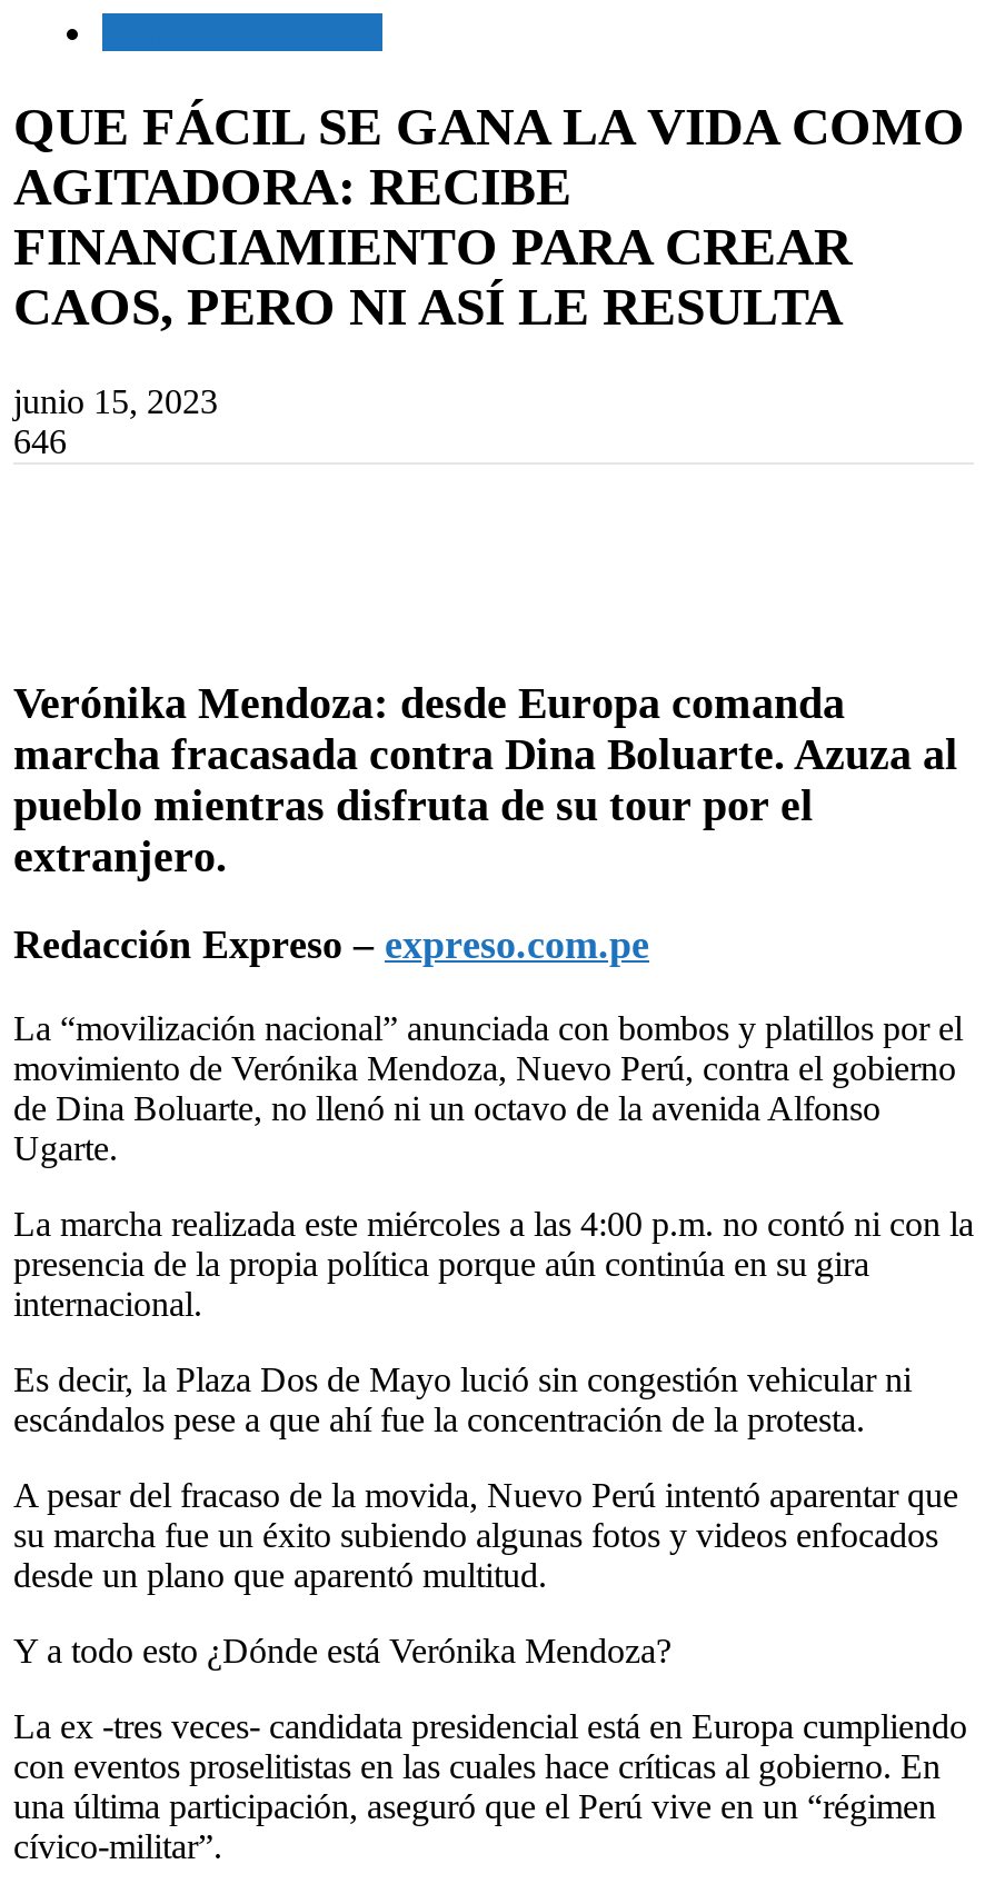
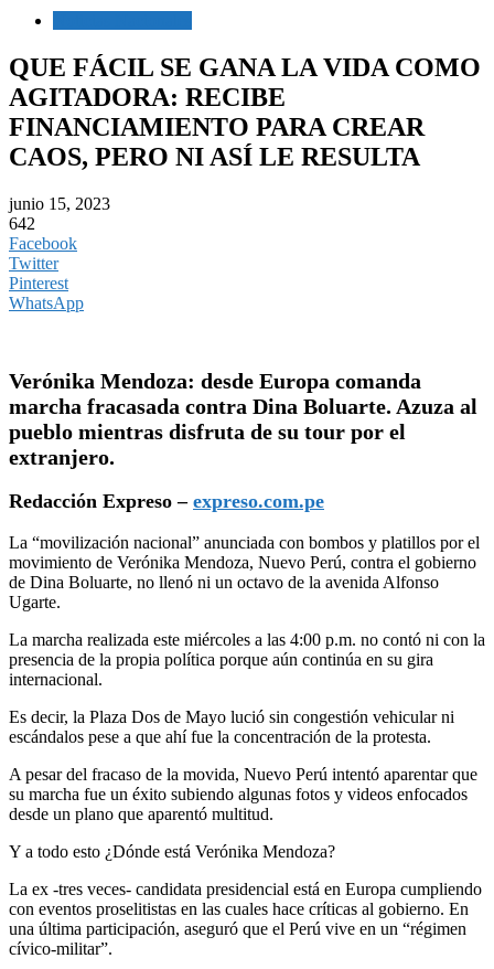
- 646
+ 642
+ Facebook
+ Twitter
+ Pinterest
+ WhatsApp
